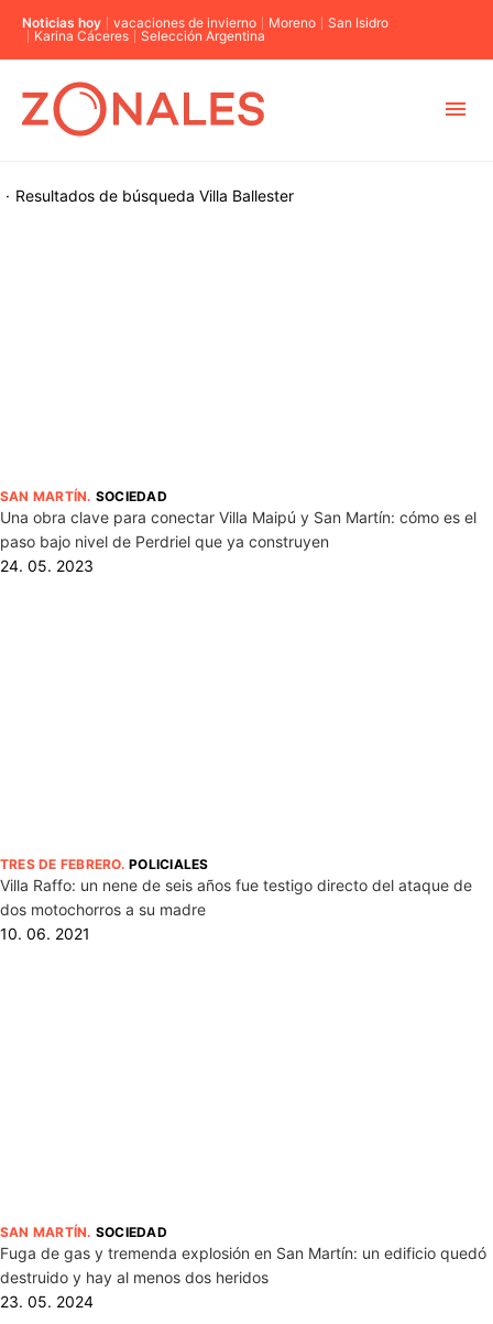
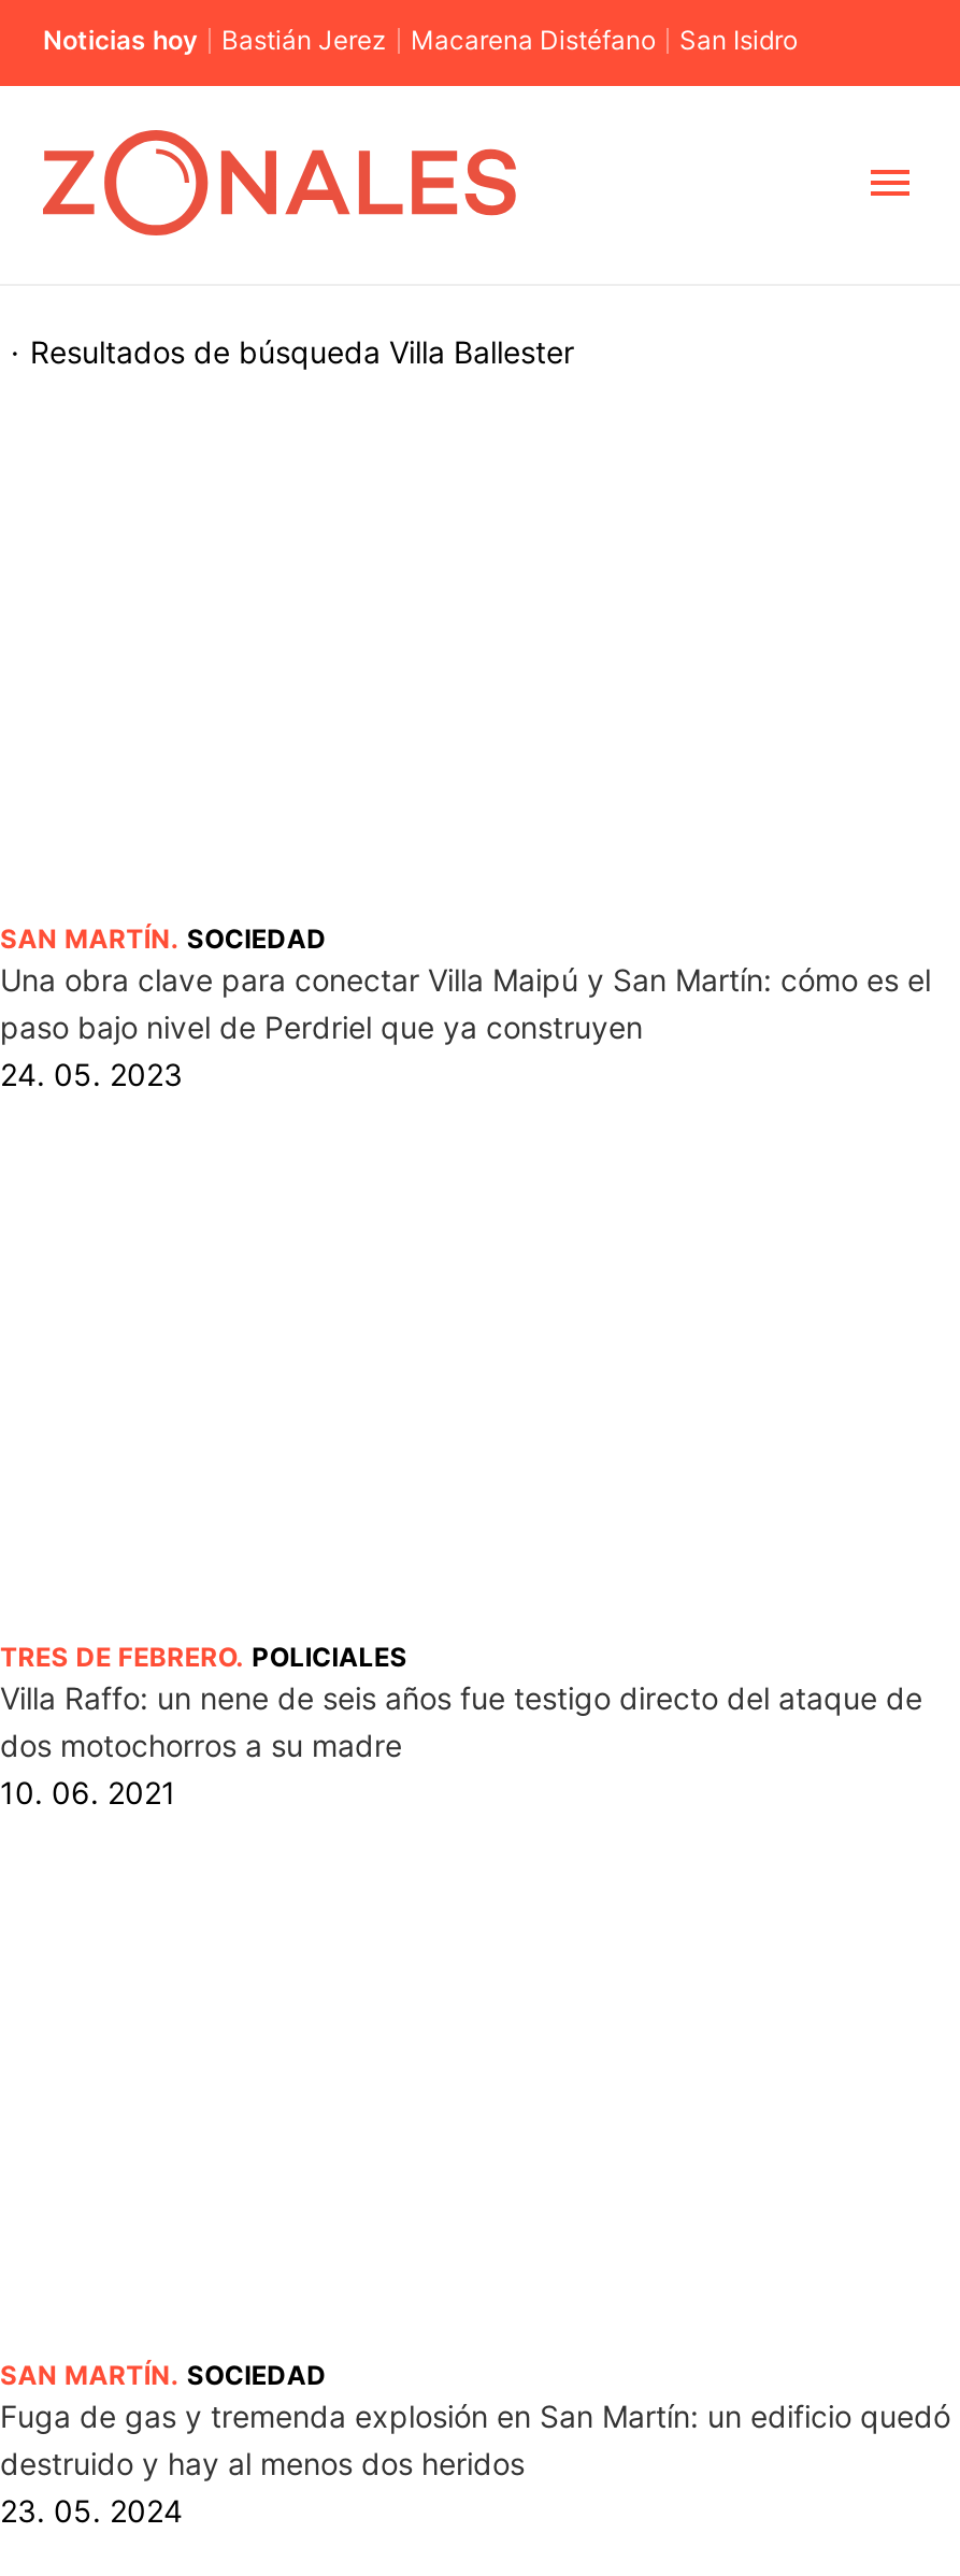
- vacaciones de invierno
- Moreno
+ Bastián Jerez
+ Macarena Distéfano

- Karina Cáceres
- Selección Argentina
